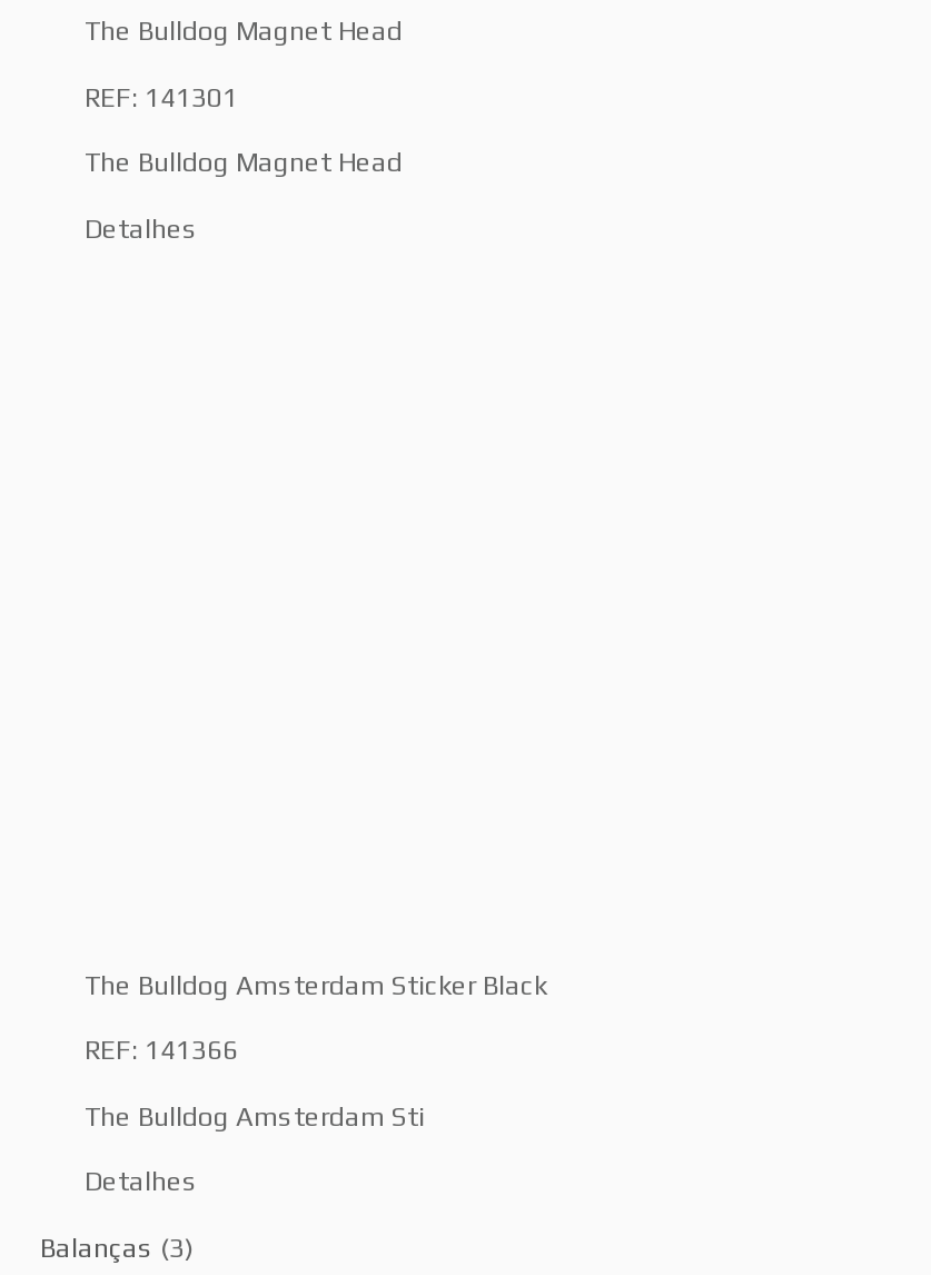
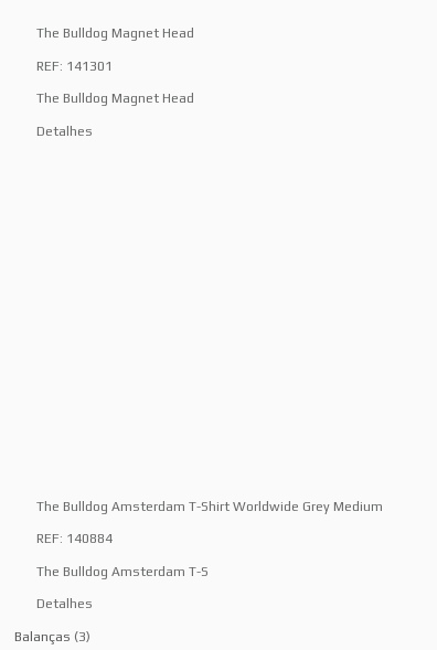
- The Bulldog Amsterdam Sticker Black
+ The Bulldog Amsterdam T-Shirt Worldwide Grey Medium

- REF: 141366
+ REF: 140884

- The Bulldog Amsterdam Sti
+ The Bulldog Amsterdam T-S
